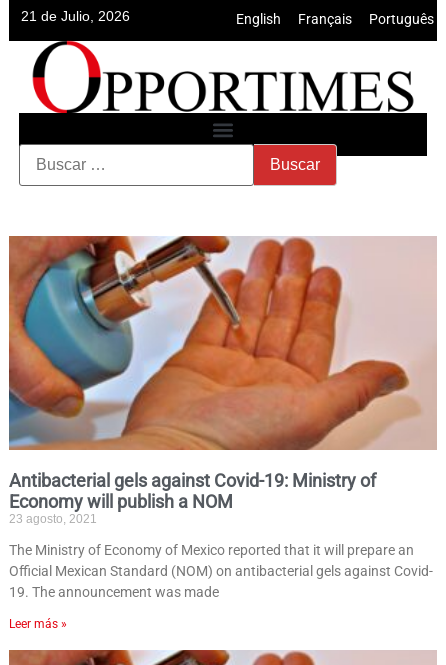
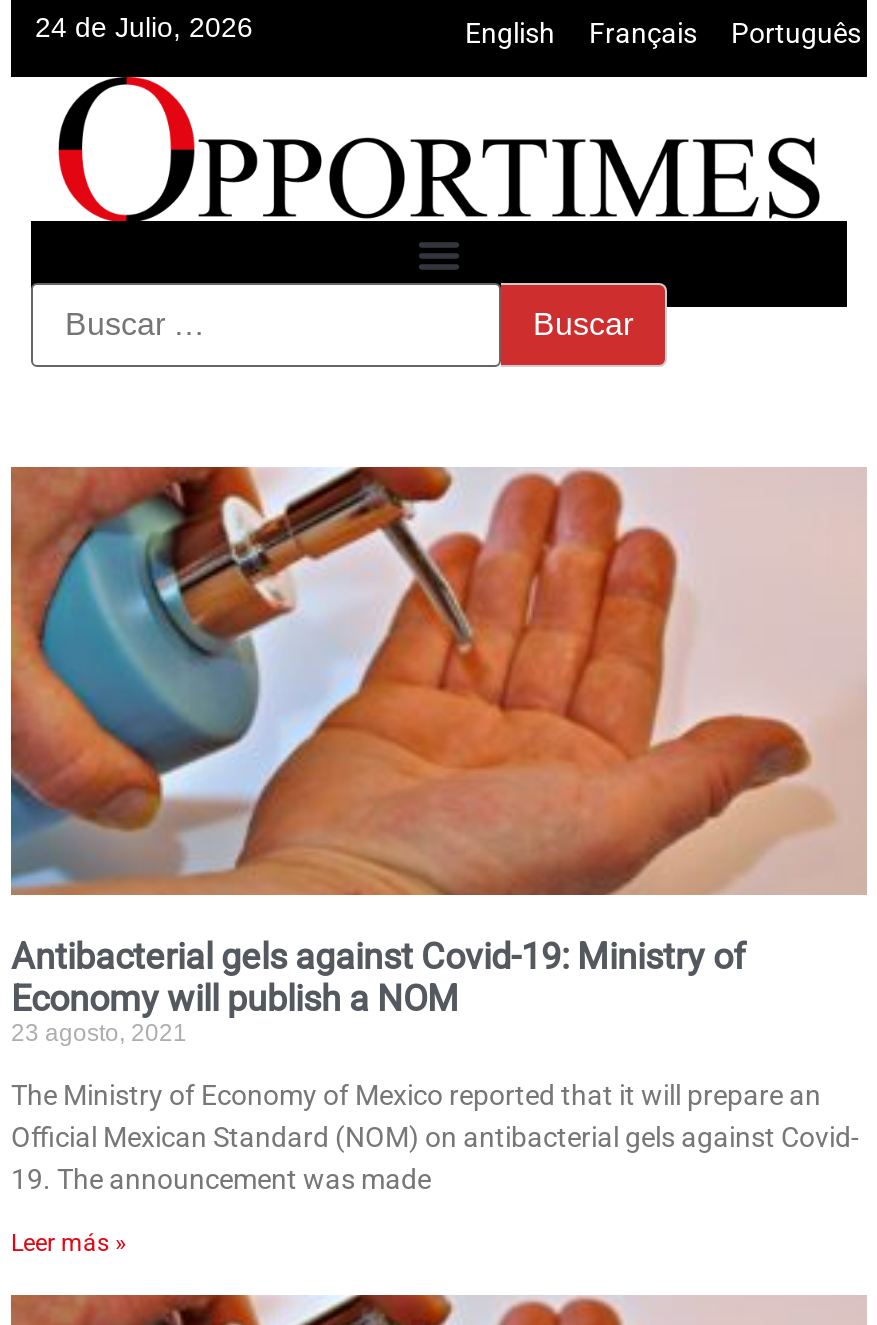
- 21 de Julio, 2026
+ 24 de Julio, 2026
